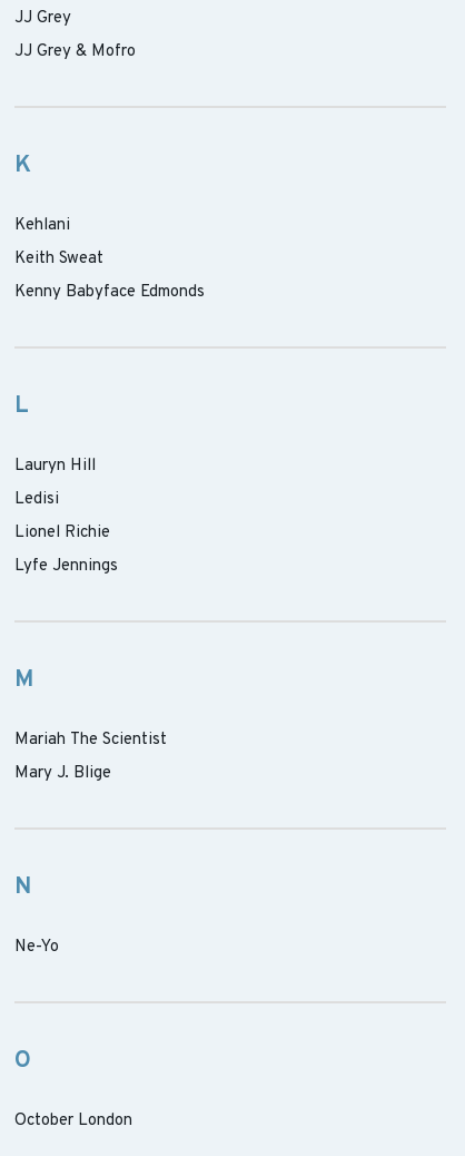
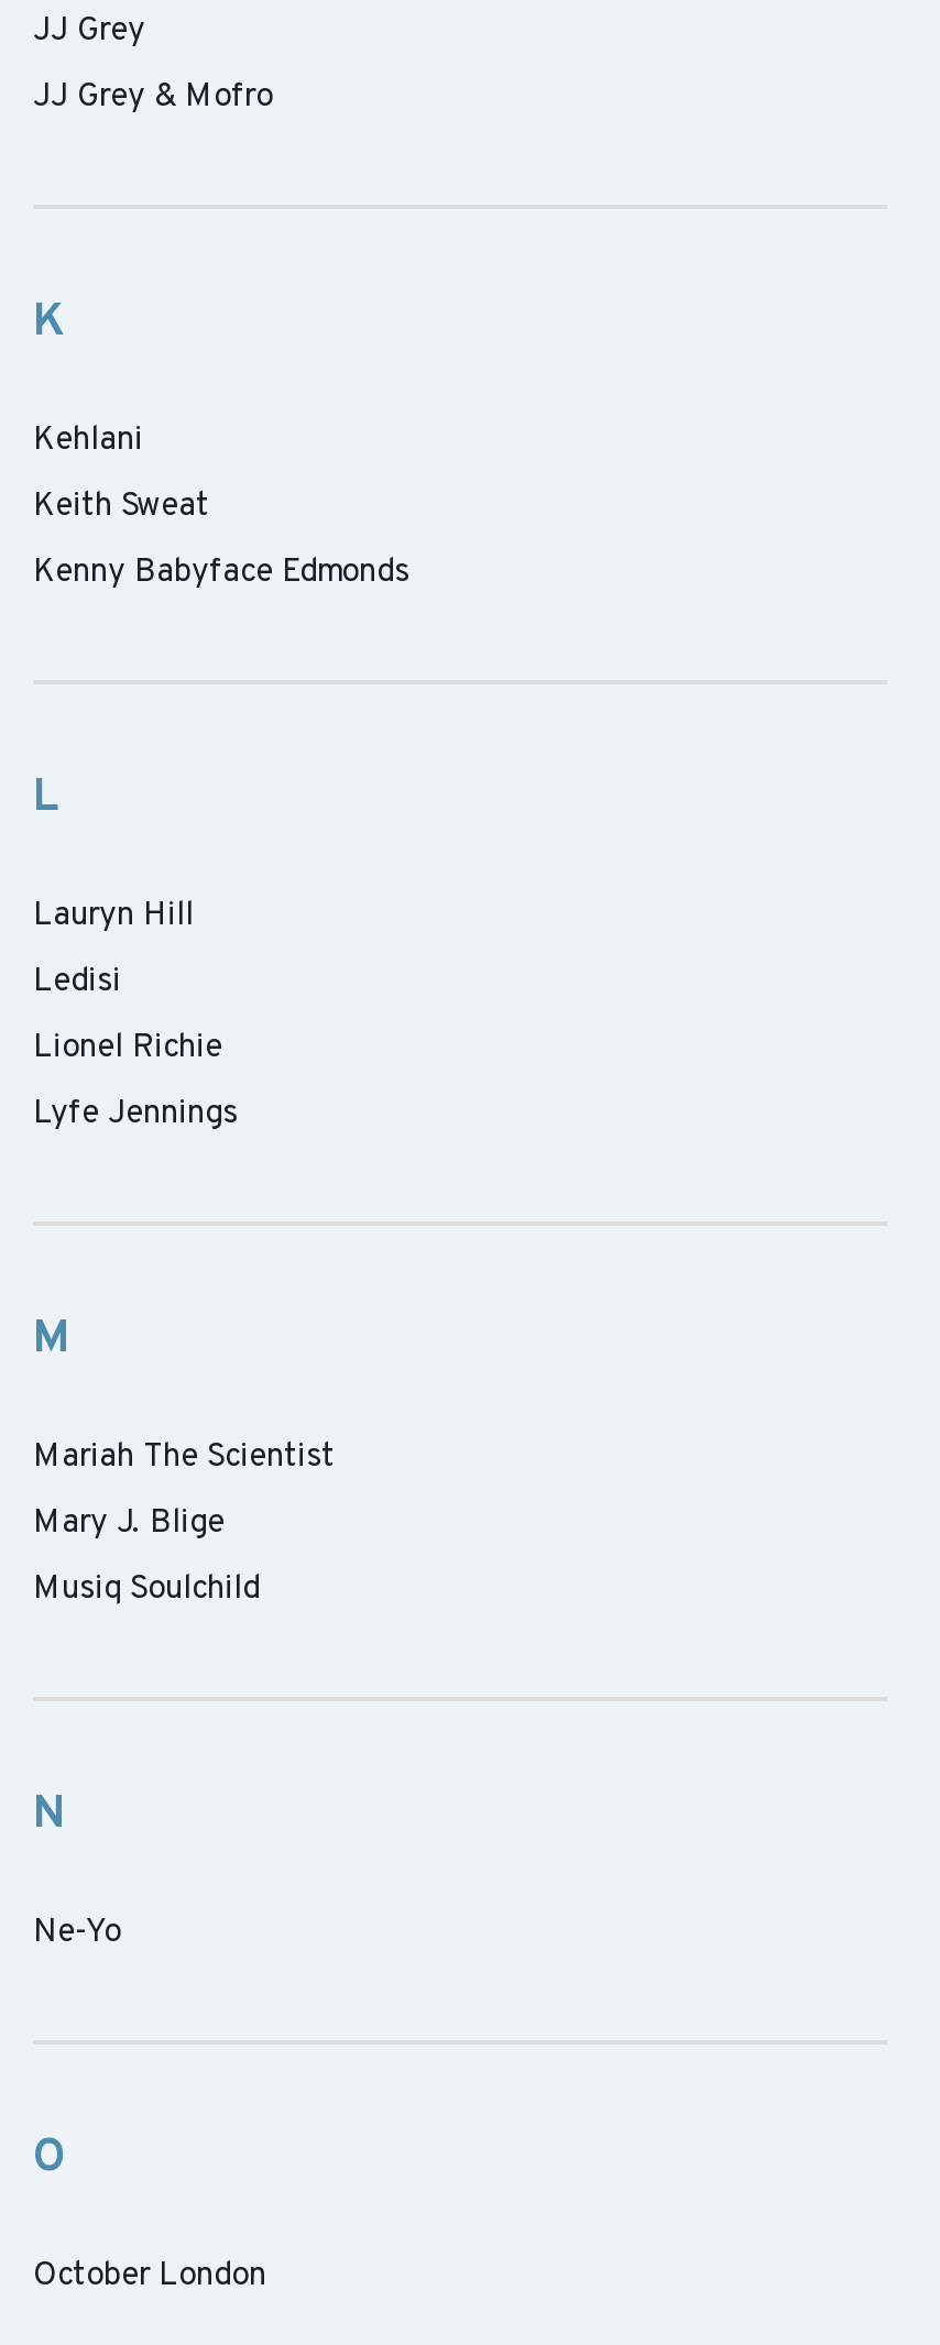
+ Musiq Soulchild
